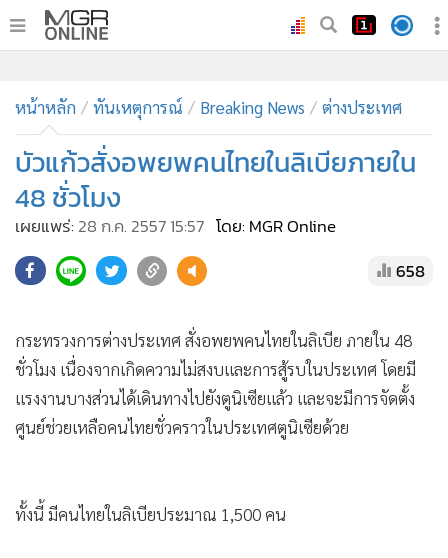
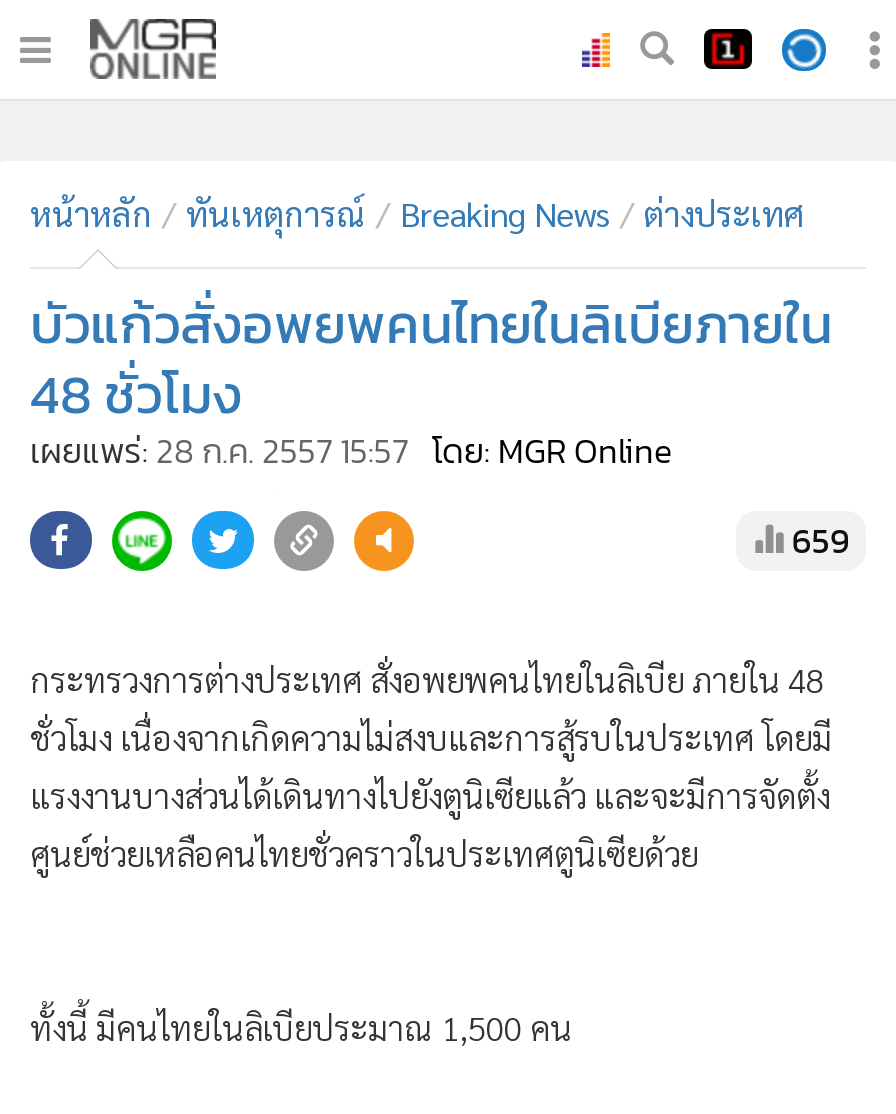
- 658
+ 659
